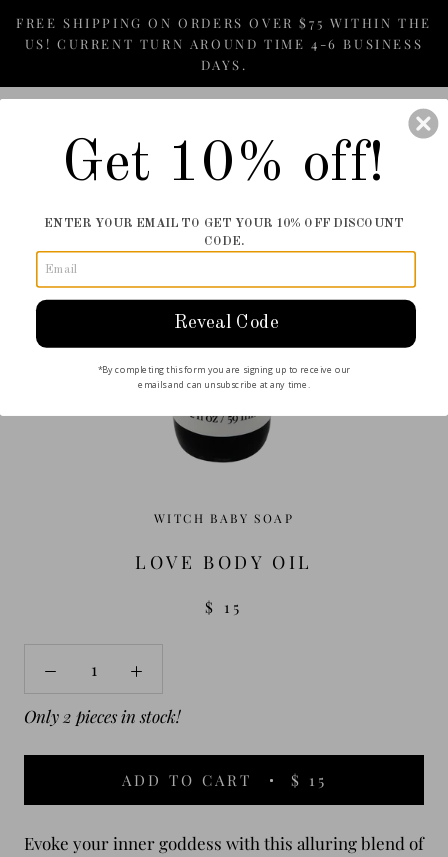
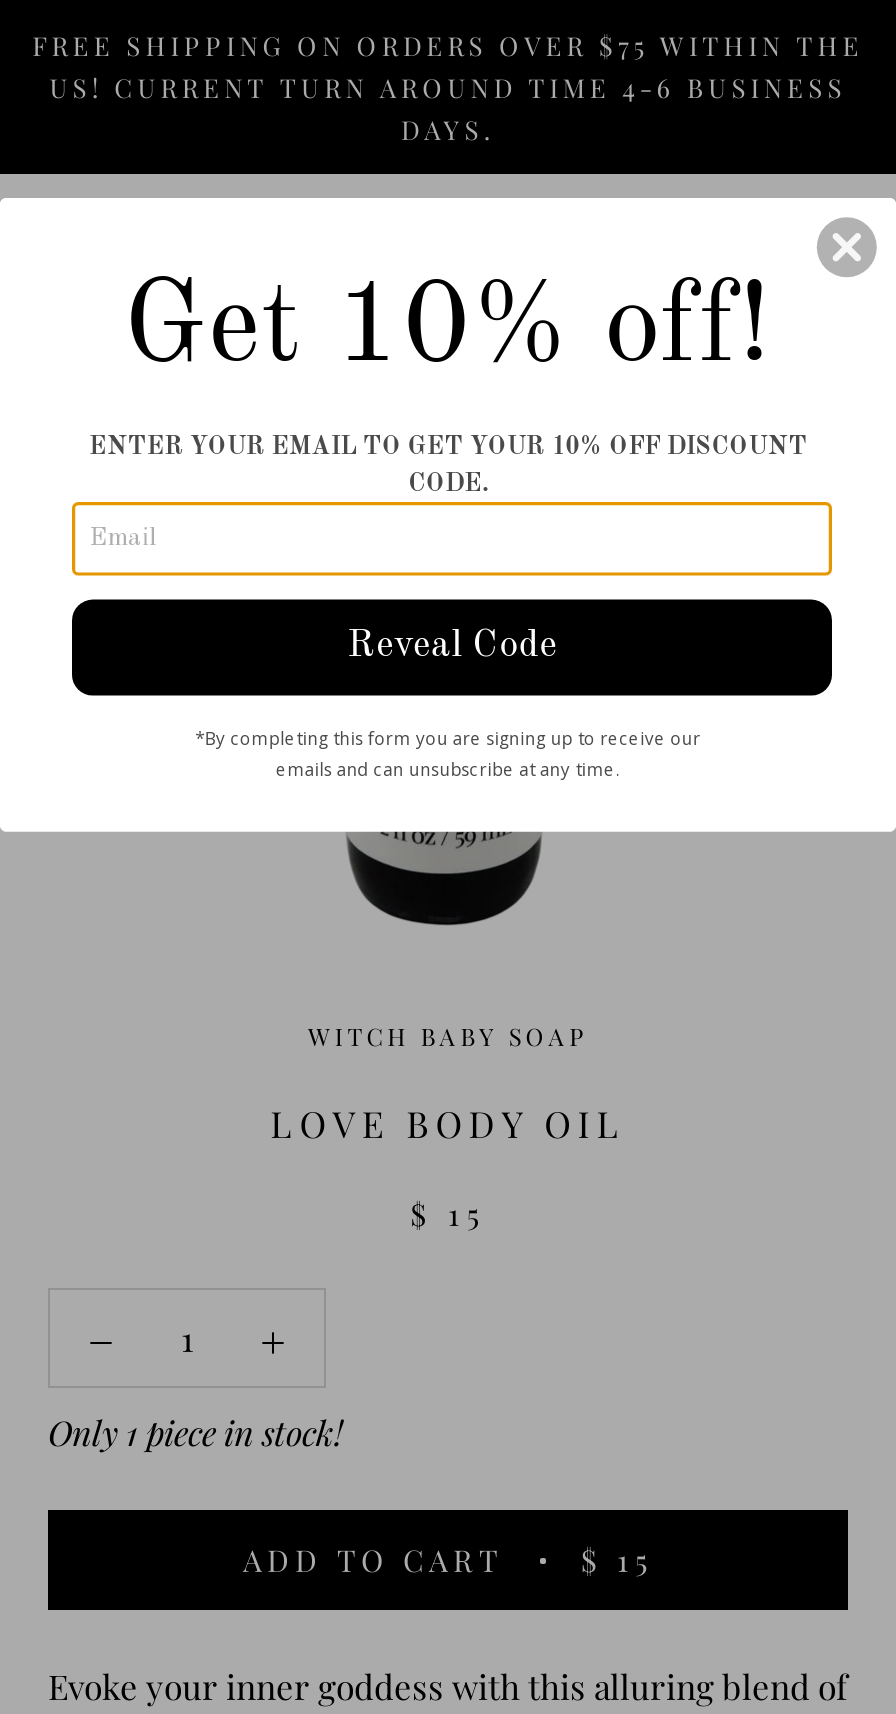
- Only 2 pieces in stock!
+ Only 1 piece in stock!
